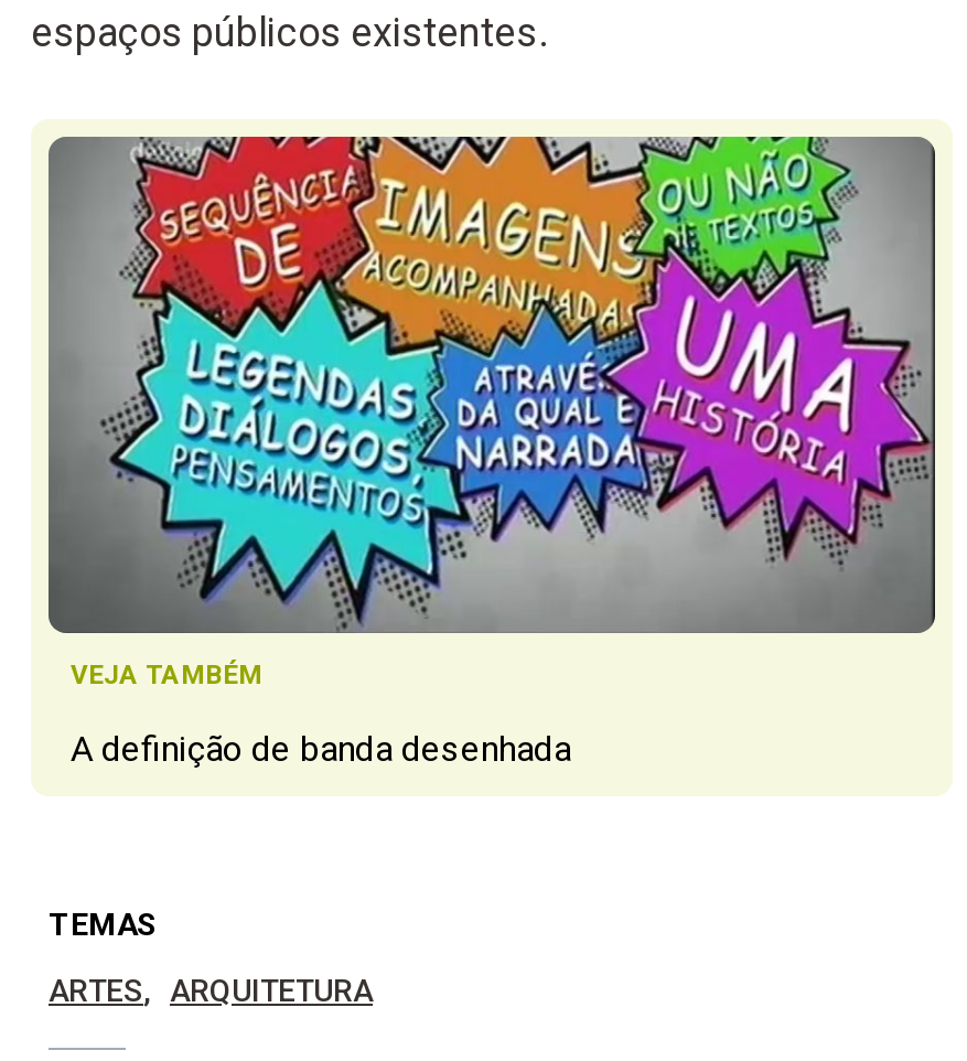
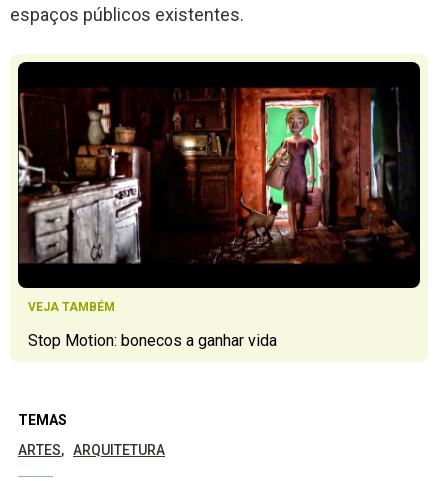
- [image]
+ [image]

- A definição de banda desenhada
+ Stop Motion: bonecos a ganhar vida
